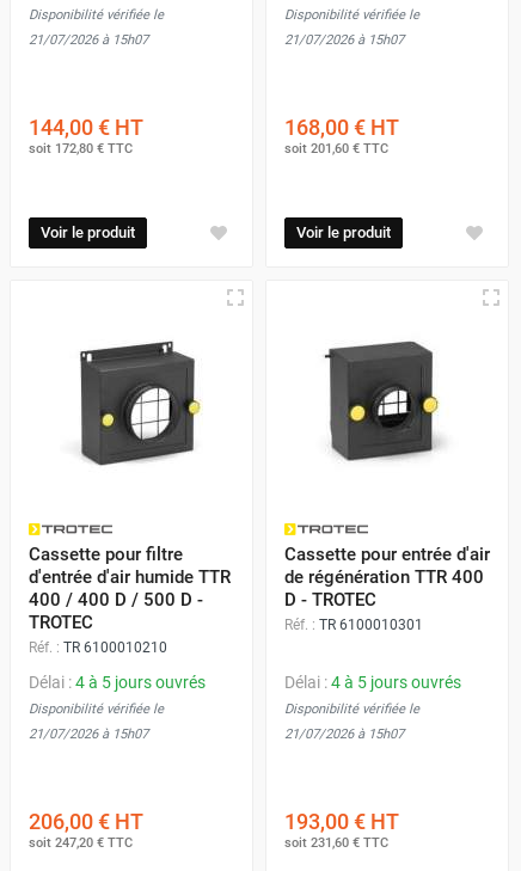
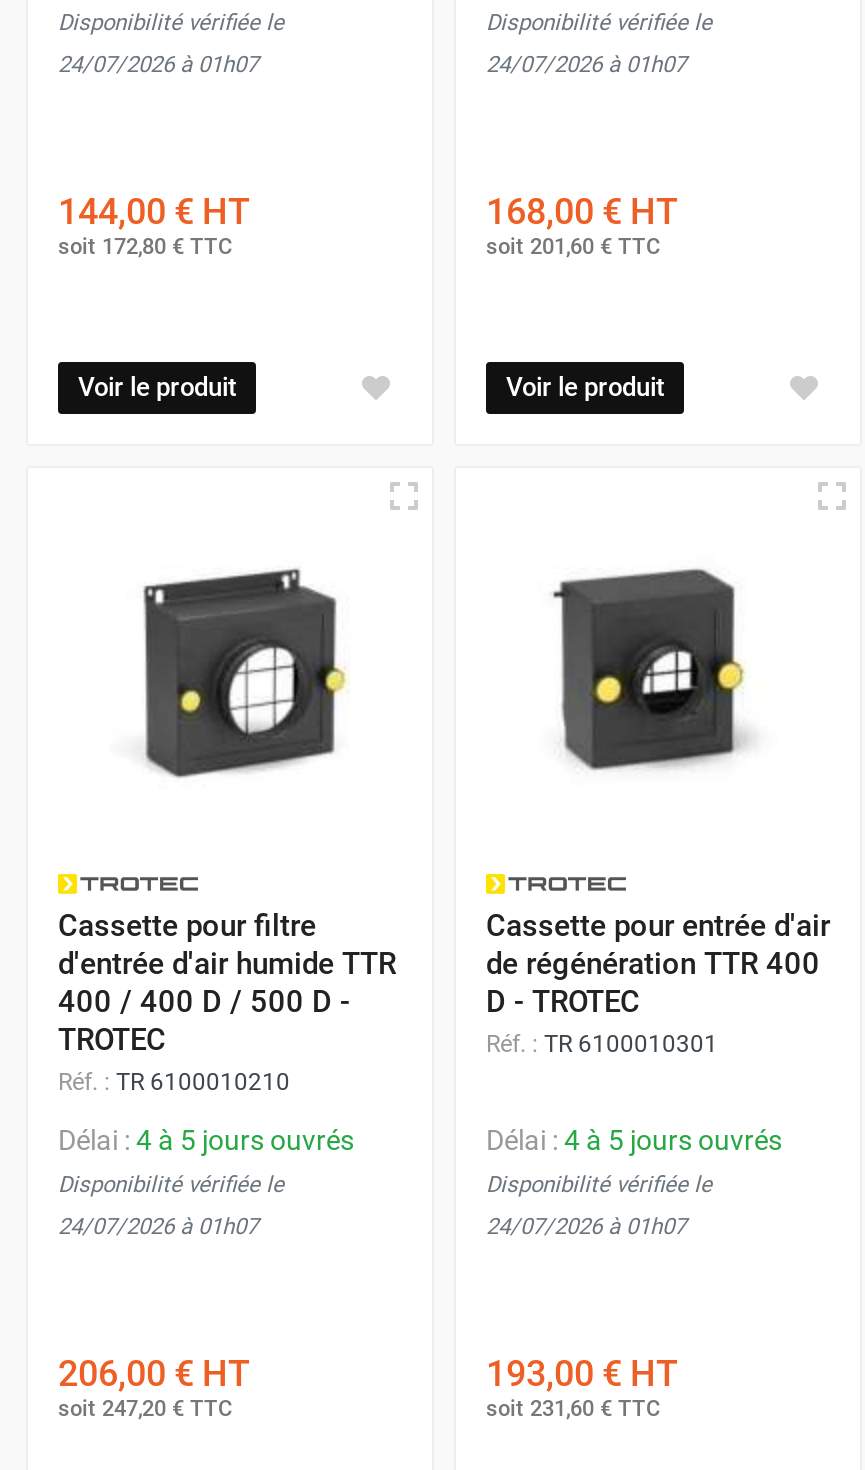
- 21/07/2026 à 15h07
+ 24/07/2026 à 01h07

- 21/07/2026 à 15h07
+ 24/07/2026 à 01h07

- 21/07/2026 à 15h07
+ 24/07/2026 à 01h07

- 21/07/2026 à 15h07
+ 24/07/2026 à 01h07
